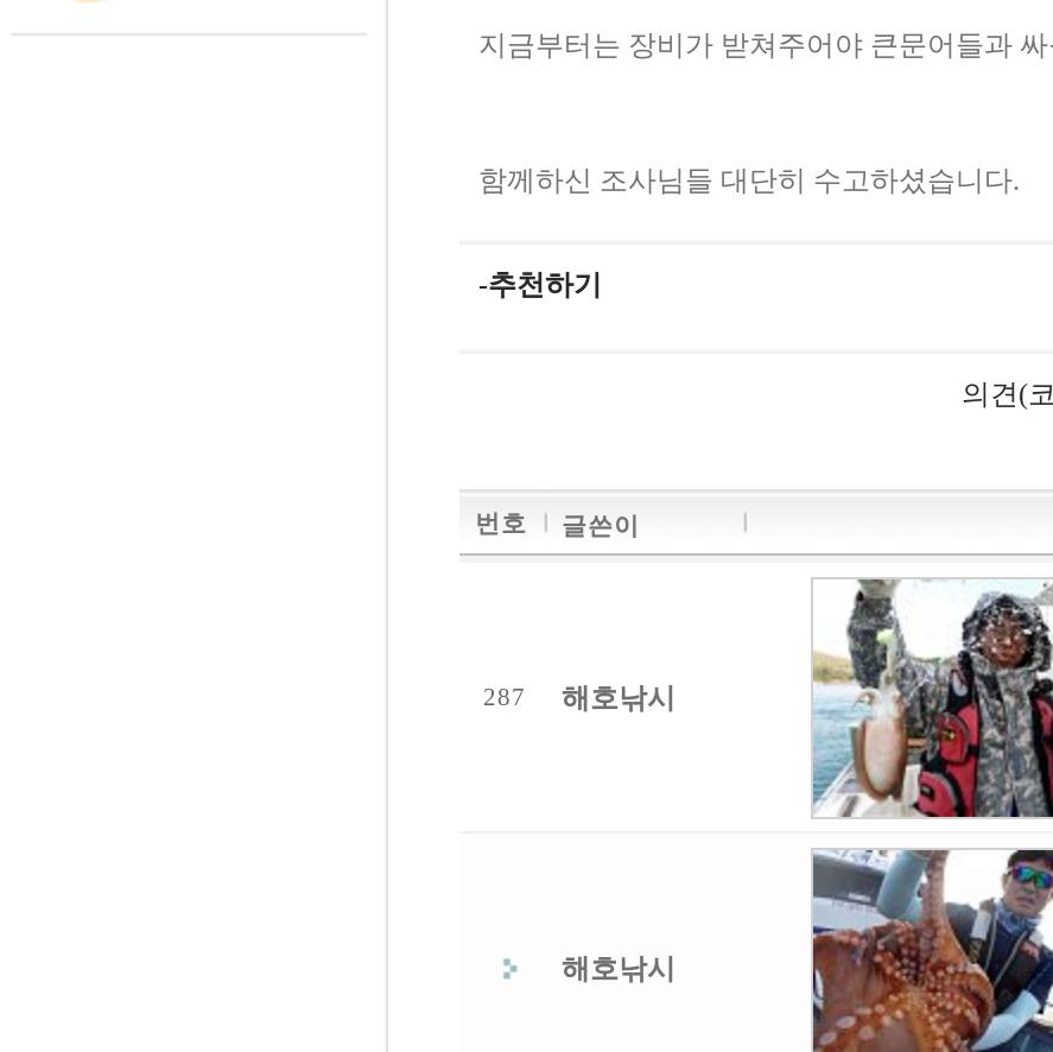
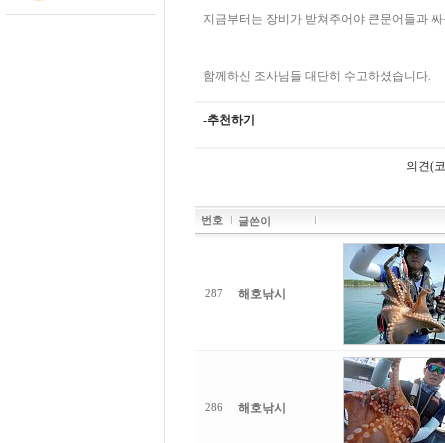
- [image]
+ [image]

+ 286
